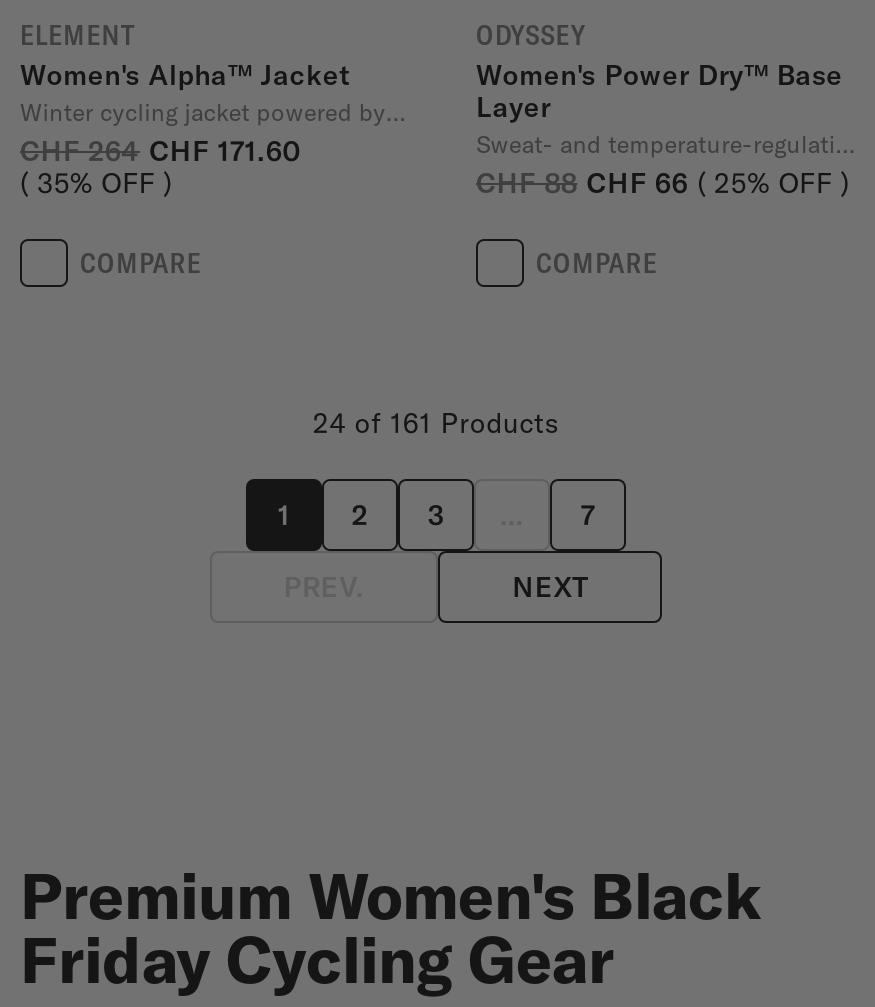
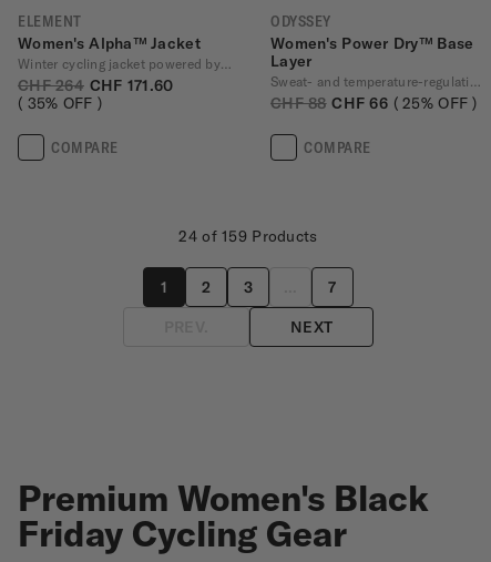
- 24 of 161 Products
+ 24 of 159 Products
